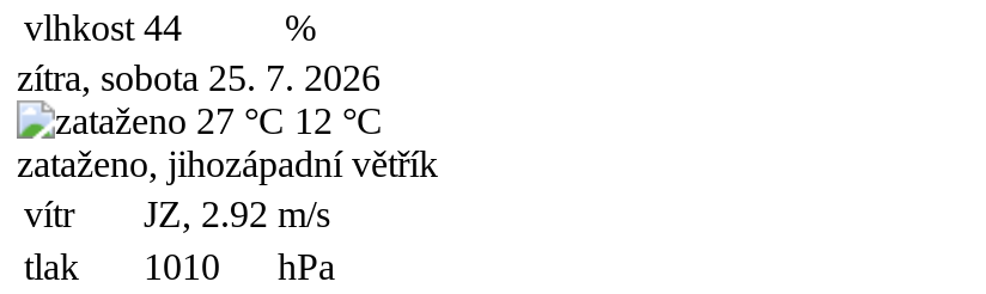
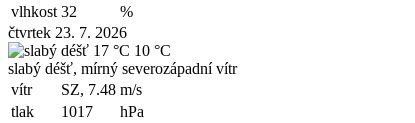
- vlhkost 44
+ vlhkost 32

- zítra, sobota 25. 7. 2026
- 27 °C 12 °C
- zataženo, jihozápadní větřík
+ čtvrtek 23. 7. 2026
+ 17 °C 10 °C
+ slabý déšť, mírný severozápadní vítr

- vítr JZ, 2.92 m/s
+ vítr SZ, 7.48 m/s

- tlak 1010 hPa
+ tlak 1017 hPa
